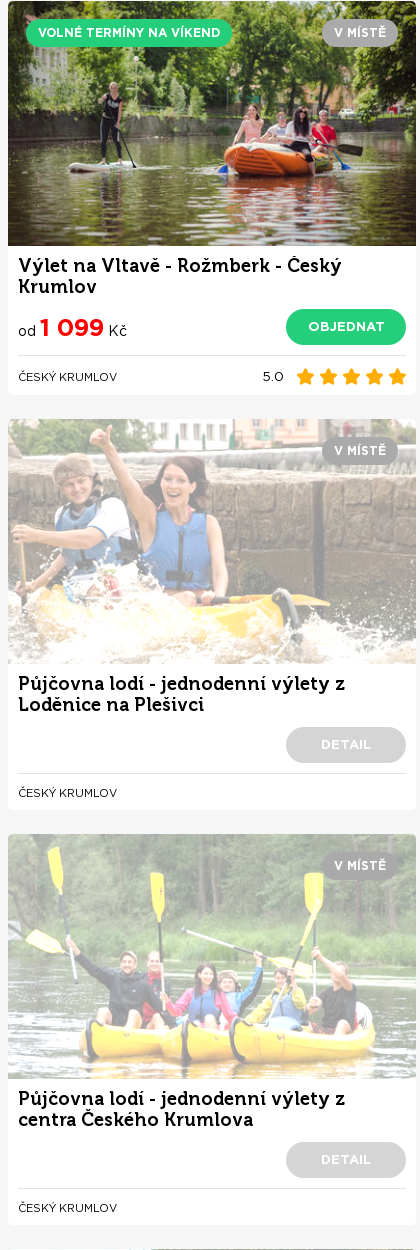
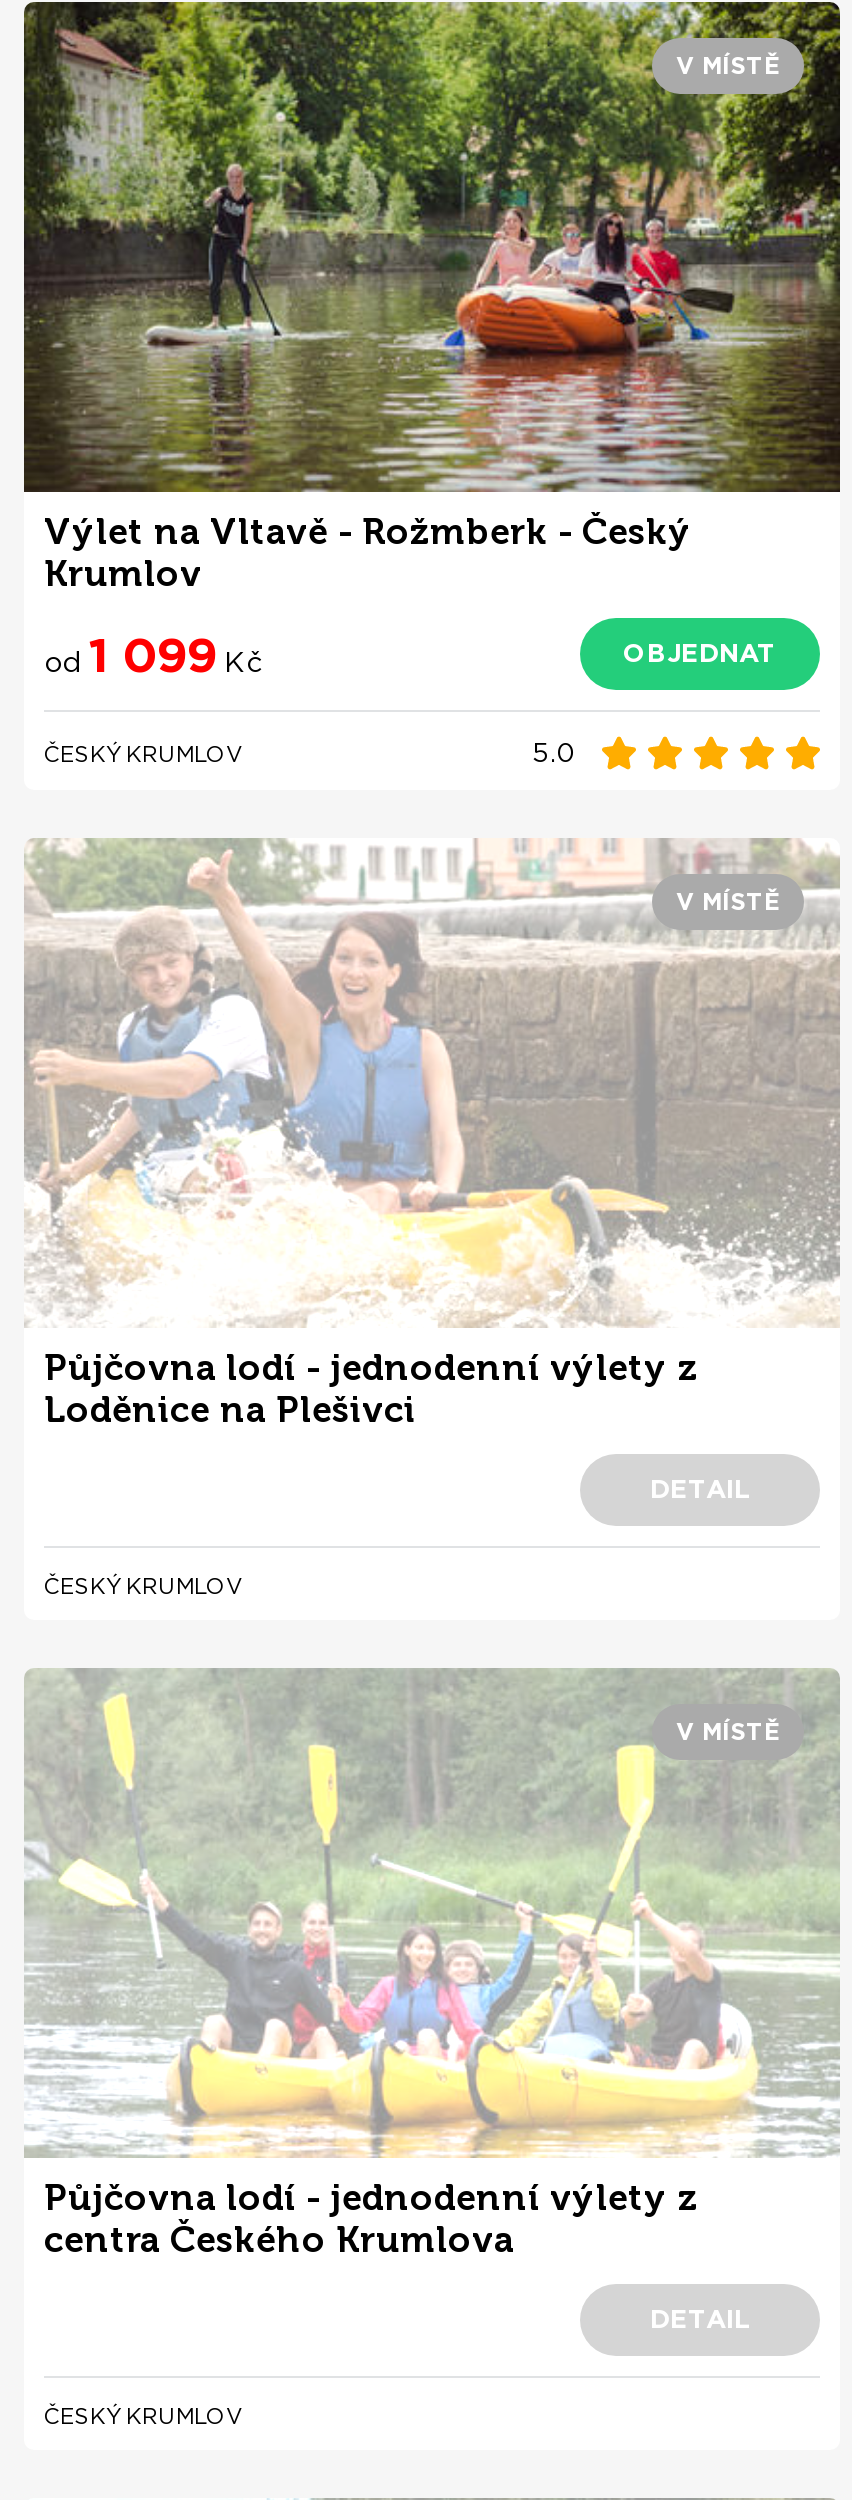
- VOLNÉ TERMÍNY NA VÍKEND
